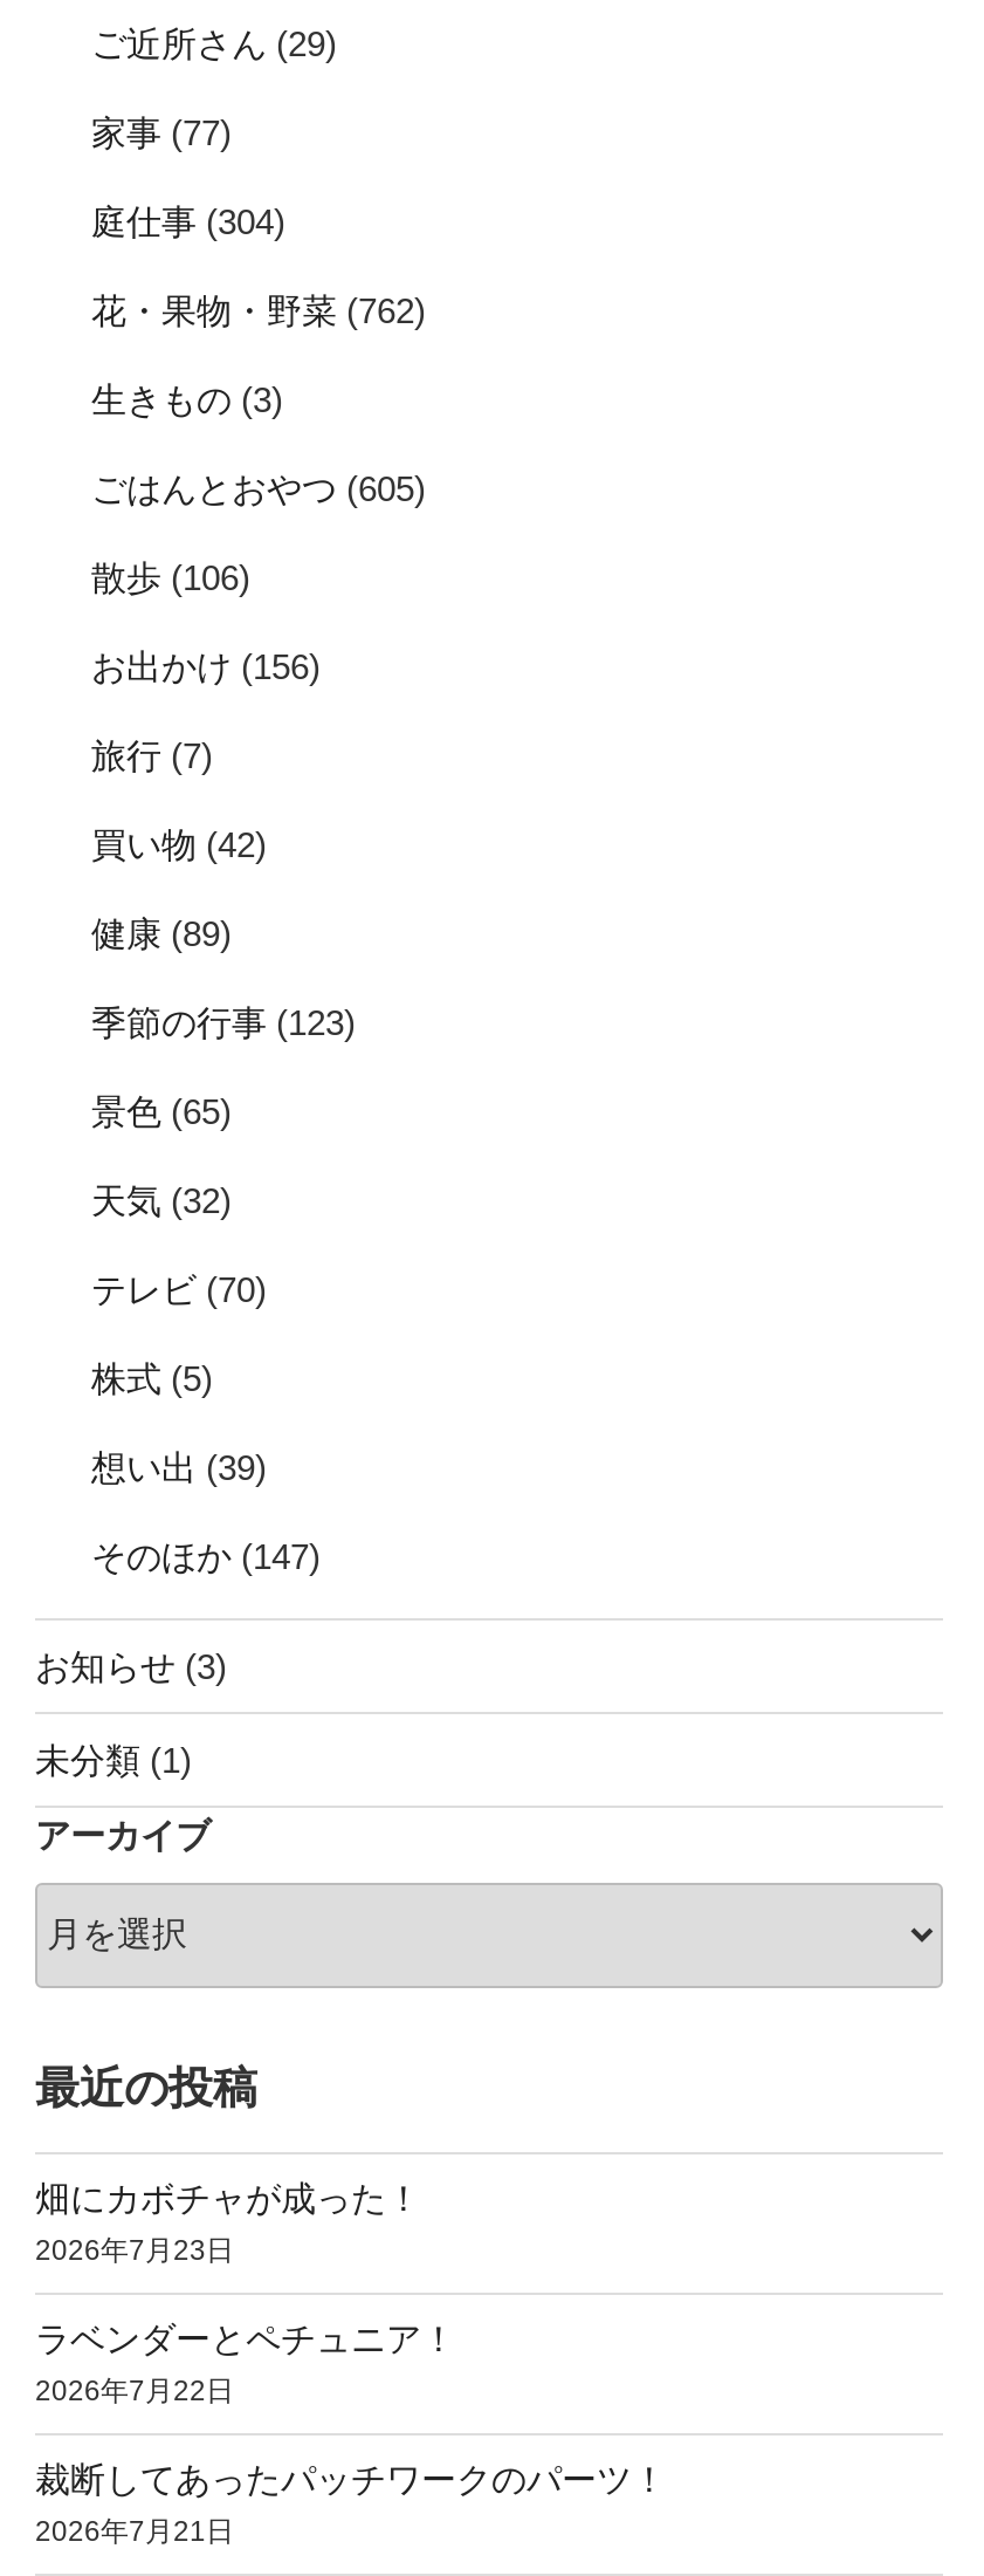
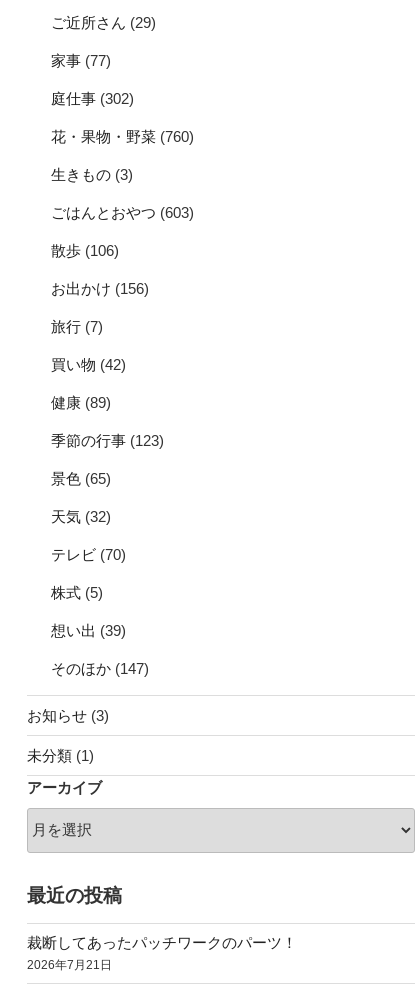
- 庭仕事(304)
+ 庭仕事(302)

- 花・果物・野菜(762)
+ 花・果物・野菜(760)

- ごはんとおやつ(605)
+ ごはんとおやつ(603)

- 畑にカボチャが成った！
- 2026年7月23日
- ラベンダーとペチュニア！
- 2026年7月22日
